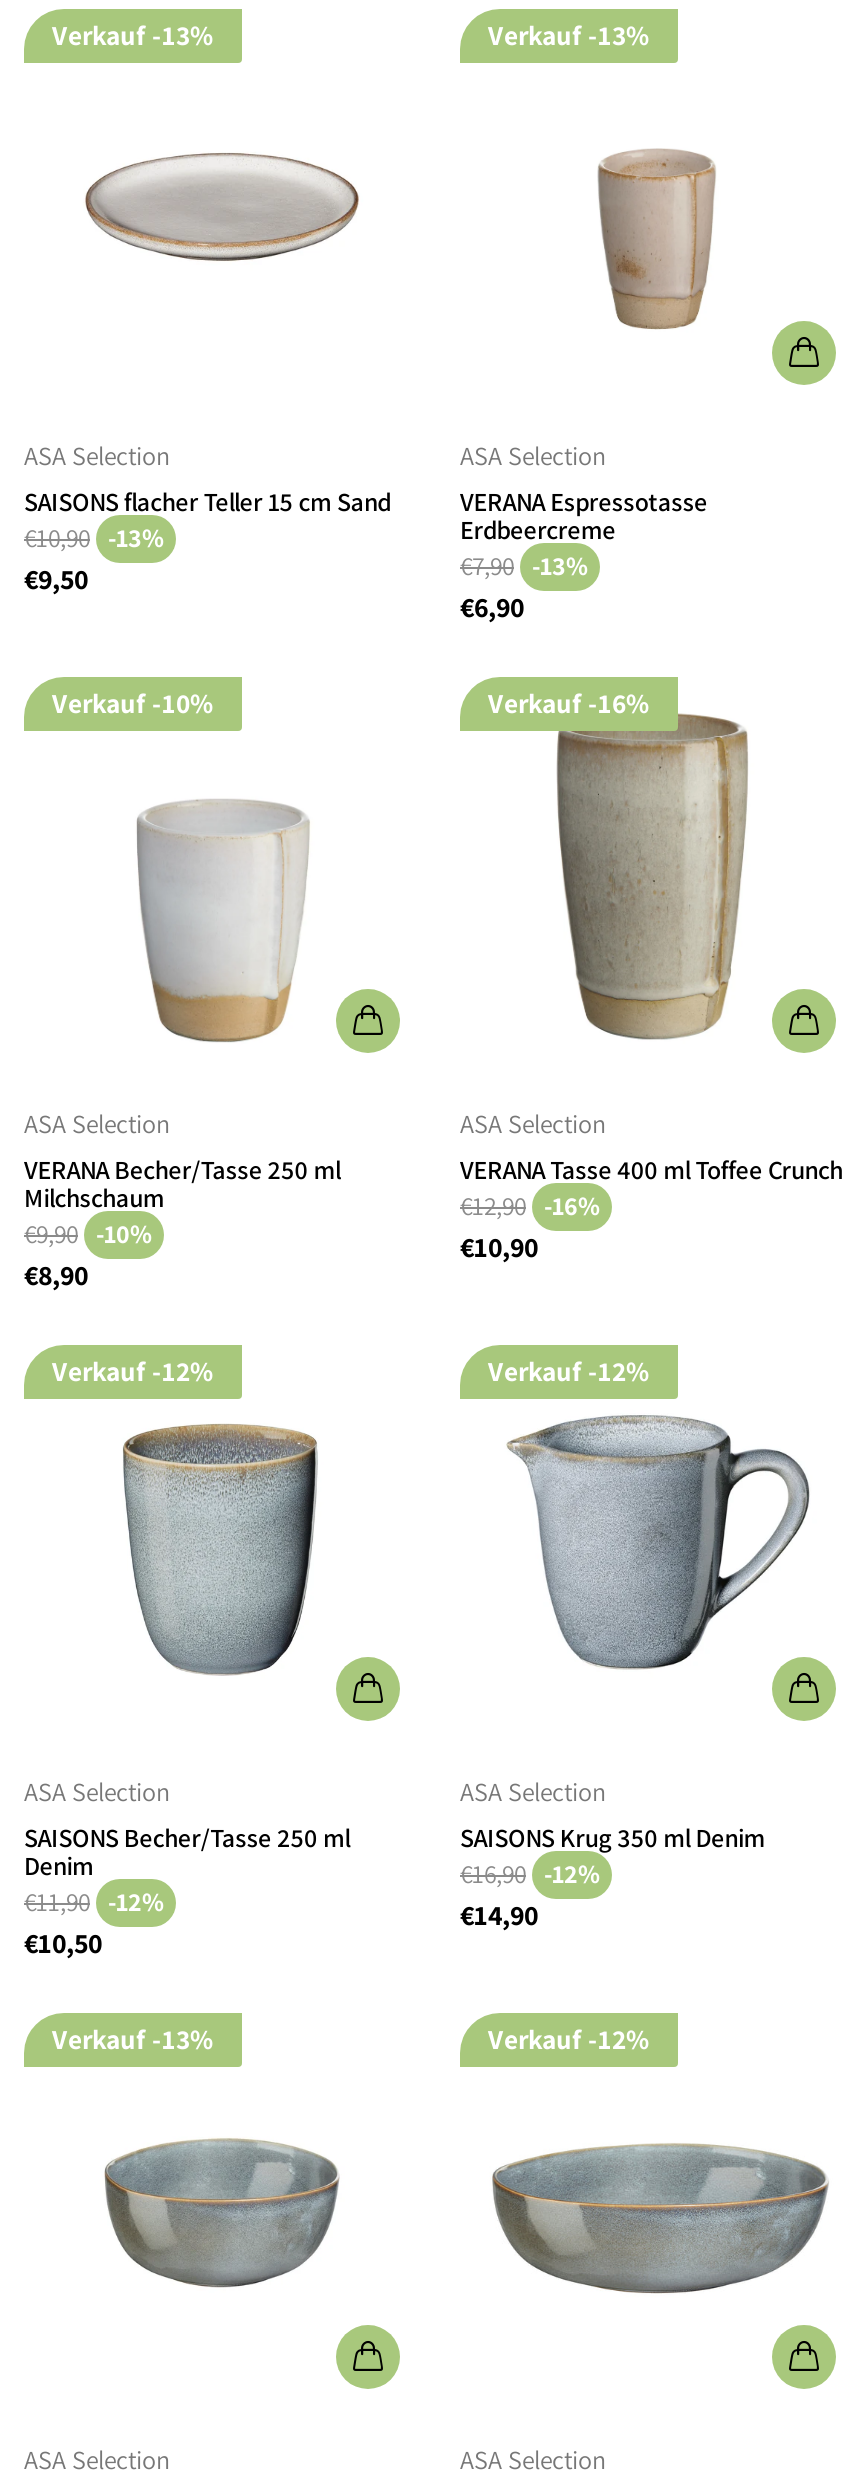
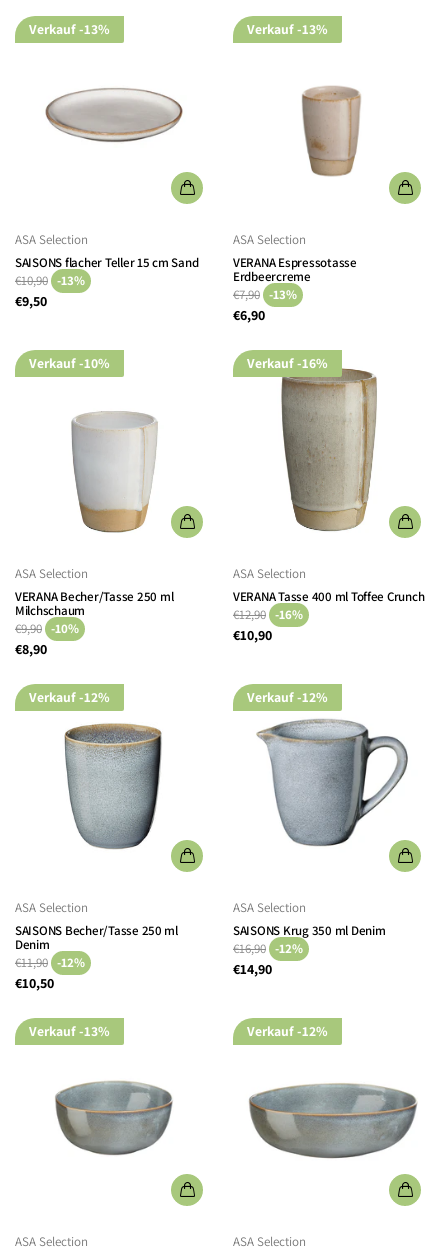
+ [image]
